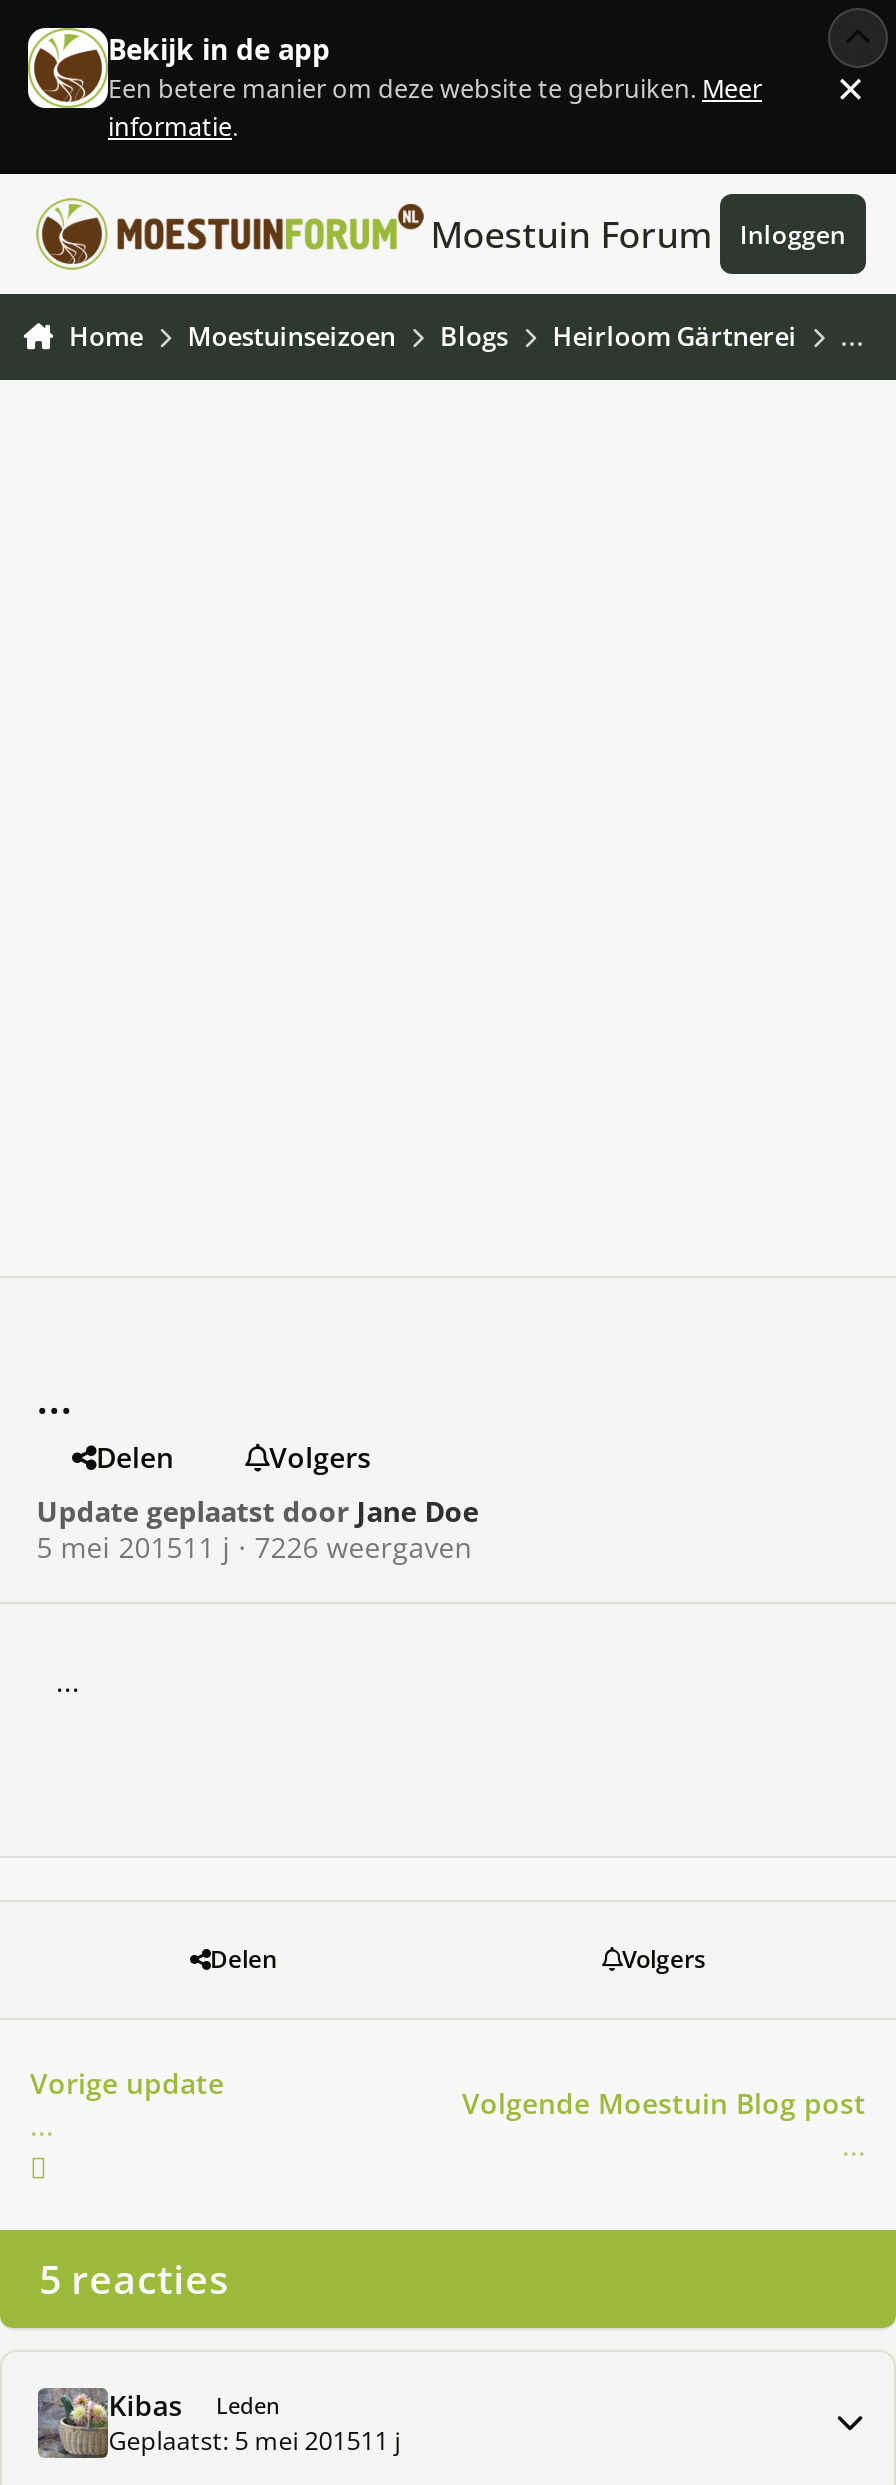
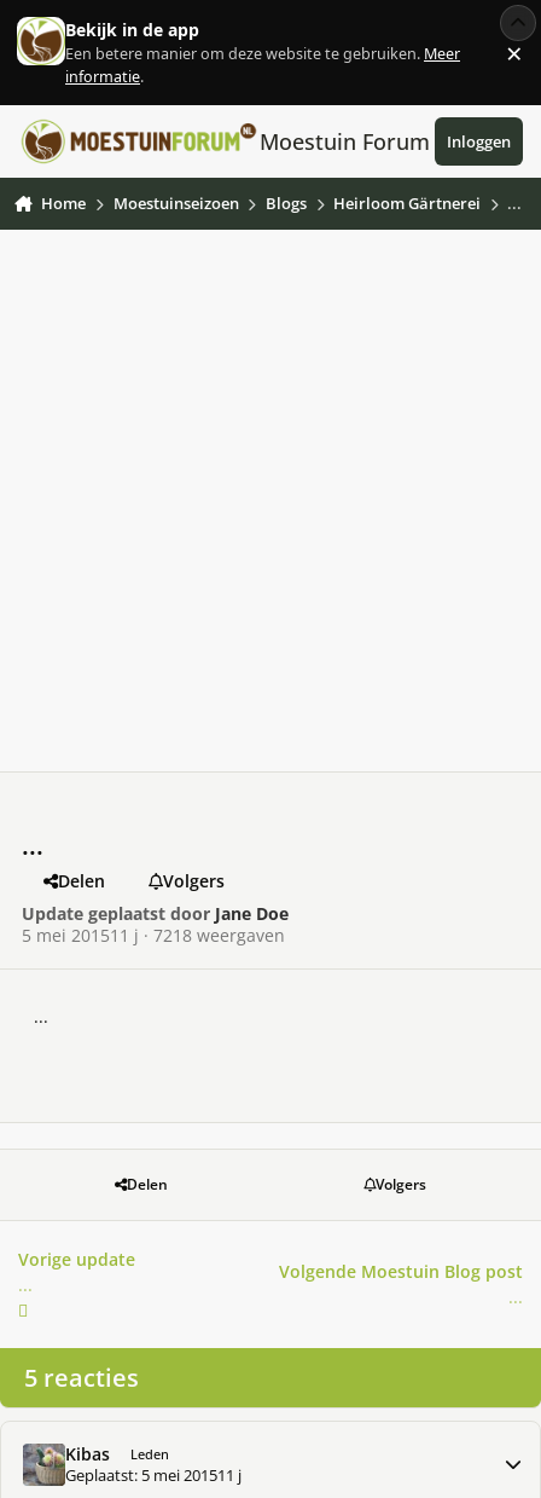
- 5 mei 201511 j · 7226 weergaven
+ 5 mei 201511 j · 7218 weergaven
